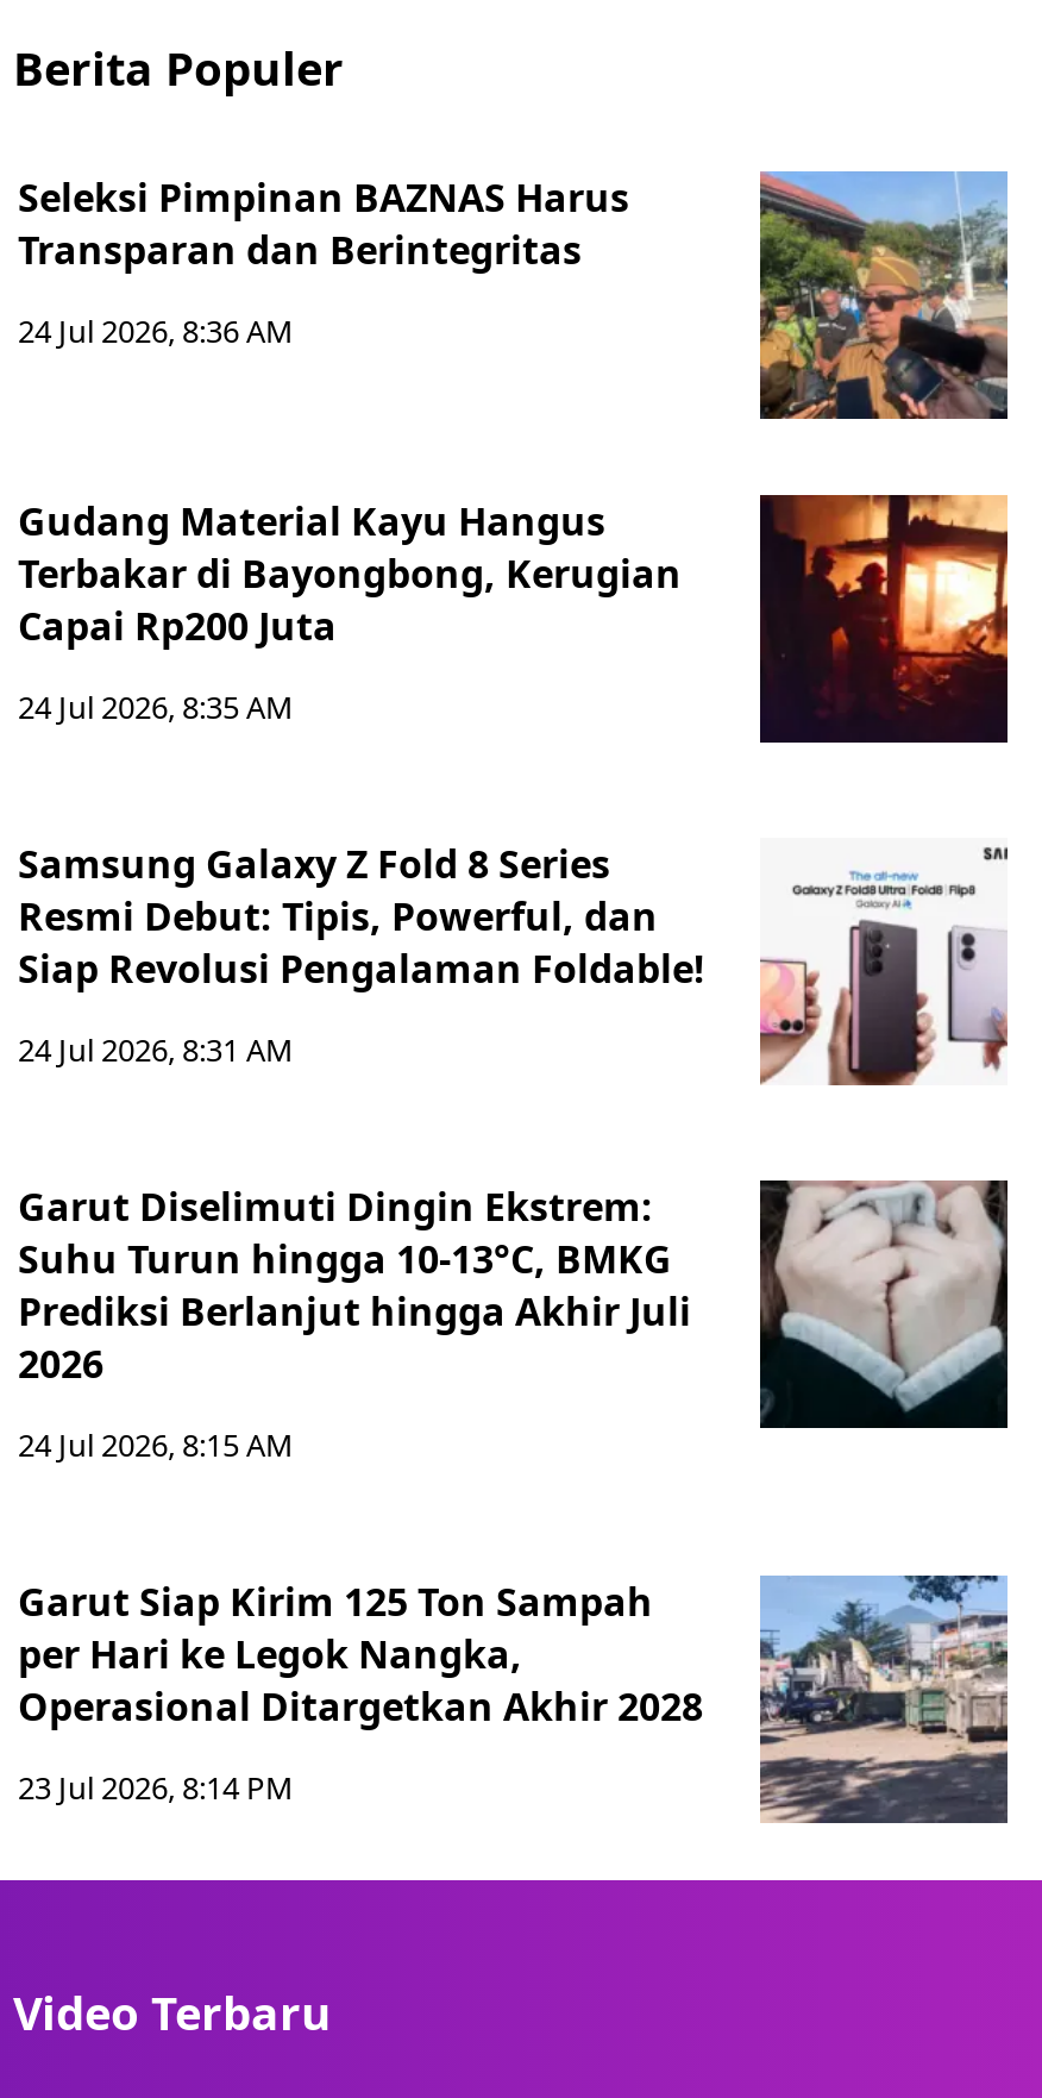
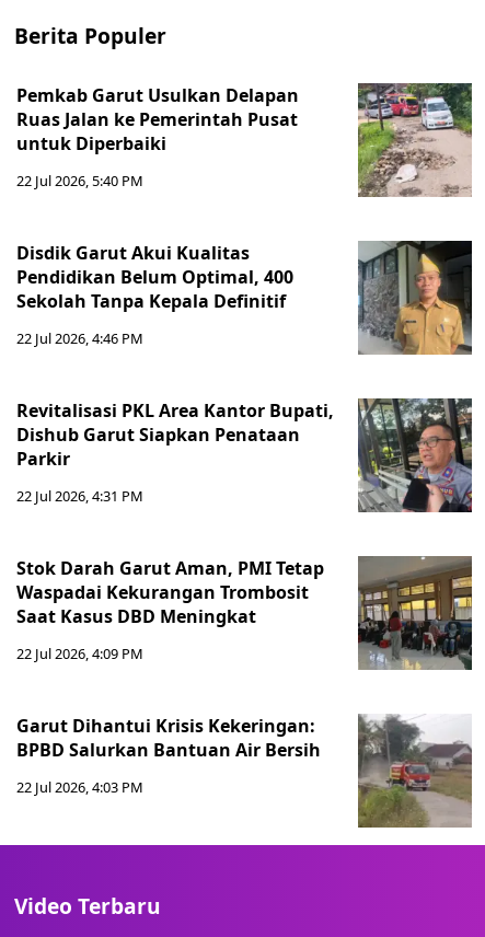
- Seleksi Pimpinan BAZNAS Harus
- Transparan dan Berintegritas
+ Pemkab Garut Usulkan Delapan
+ Ruas Jalan ke Pemerintah Pusat
+ untuk Diperbaiki

- [image]
+ [image]

- 24 Jul 2026, 8:36 AM
+ 22 Jul 2026, 5:40 PM

- Gudang Material Kayu Hangus
- Terbakar di Bayongbong, Kerugian
- Capai Rp200 Juta
+ Disdik Garut Akui Kualitas
+ Pendidikan Belum Optimal, 400
+ Sekolah Tanpa Kepala Definitif

- [image]
+ [image]

- 24 Jul 2026, 8:35 AM
+ 22 Jul 2026, 4:46 PM

- [image]
- Samsung Galaxy Z Fold 8 Series
- Resmi Debut: Tipis, Powerful, dan
- Siap Revolusi Pengalaman Foldable!
+ [image]
+ Revitalisasi PKL Area Kantor Bupati,
+ Dishub Garut Siapkan Penataan
+ Parkir

- 24 Jul 2026, 8:31 AM
+ 22 Jul 2026, 4:31 PM

- [image]
- Garut Diselimuti Dingin Ekstrem:
- Suhu Turun hingga 10-13°C, BMKG
- Prediksi Berlanjut hingga Akhir Juli
- 2026
+ [image]
+ Stok Darah Garut Aman, PMI Tetap
+ Waspadai Kekurangan Trombosit
+ Saat Kasus DBD Meningkat

- 24 Jul 2026, 8:15 AM
+ 22 Jul 2026, 4:09 PM

- [image]
- Garut Siap Kirim 125 Ton Sampah
- per Hari ke Legok Nangka,
- Operasional Ditargetkan Akhir 2028
+ [image]
+ Garut Dihantui Krisis Kekeringan:
+ BPBD Salurkan Bantuan Air Bersih

- 23 Jul 2026, 8:14 PM
+ 22 Jul 2026, 4:03 PM
